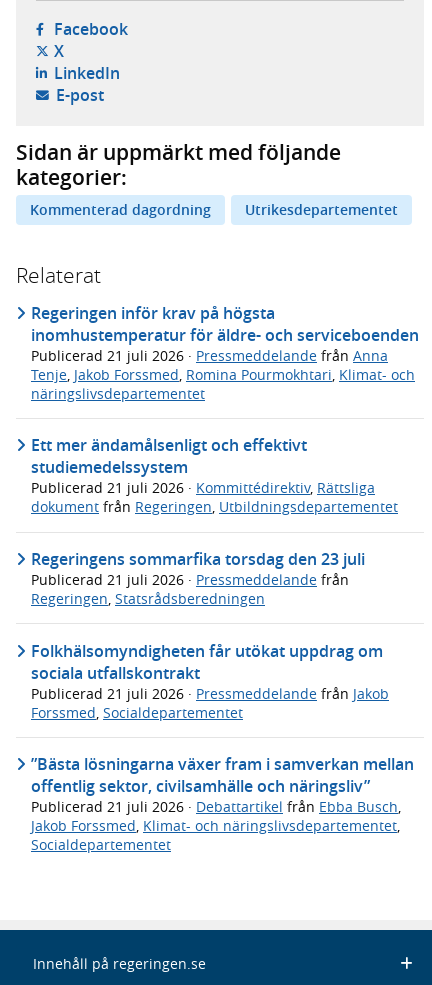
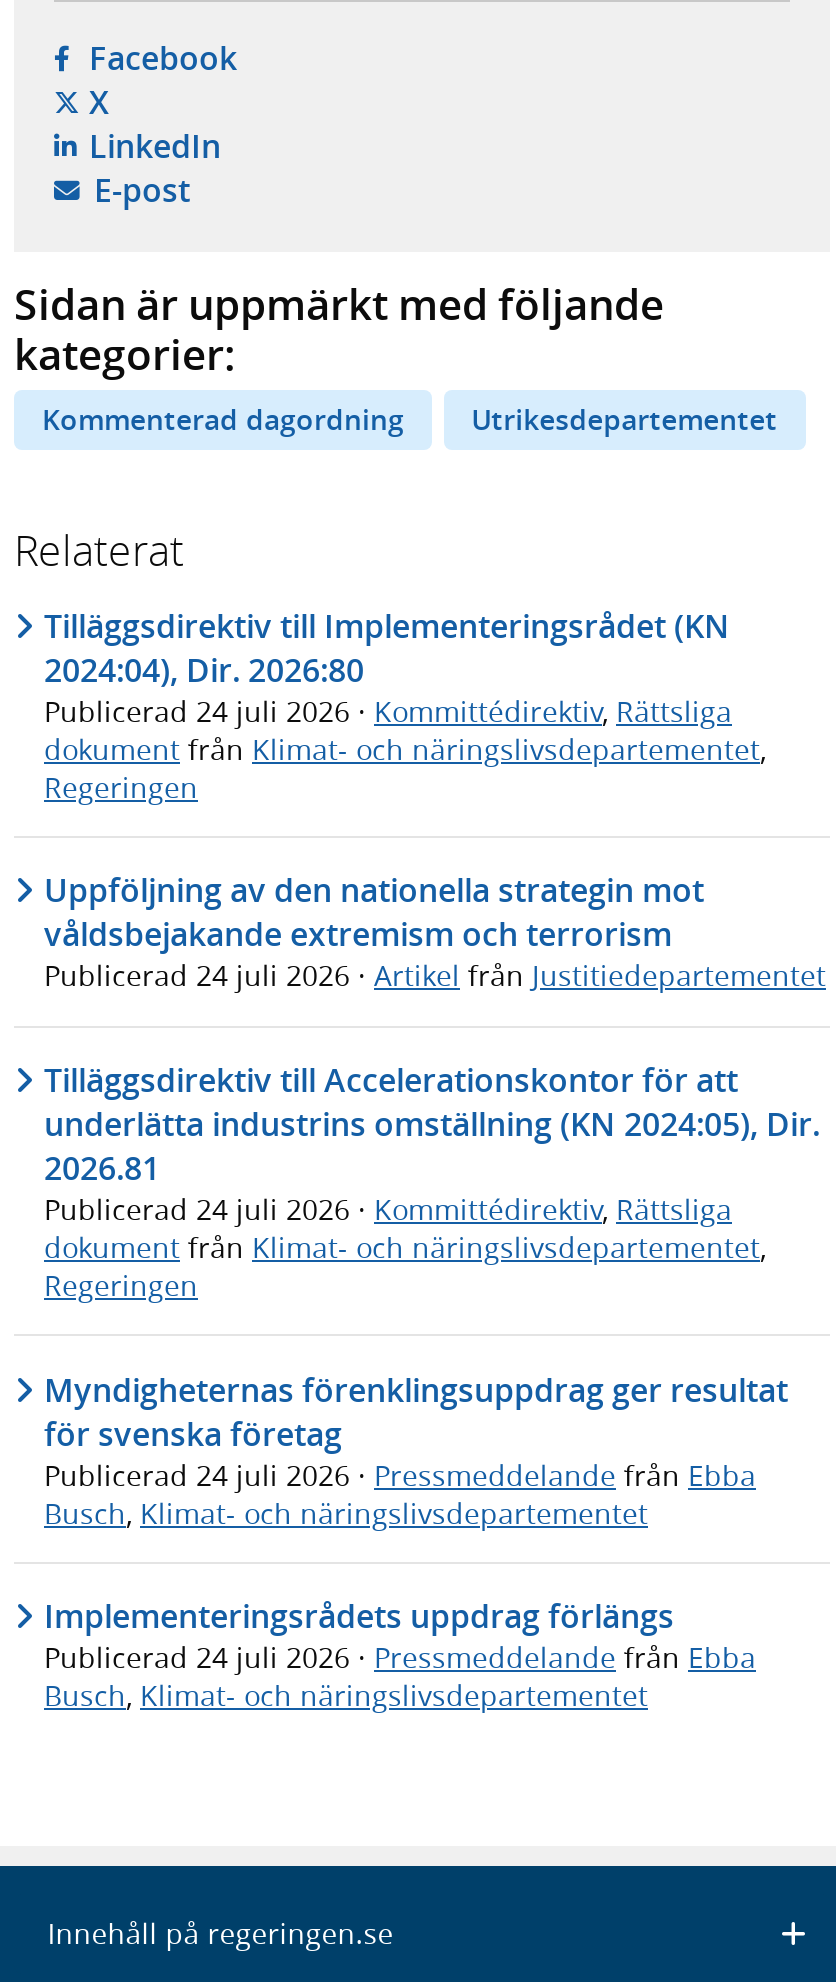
- Regeringen inför krav på högsta
- inomhustemperatur för äldre- och serviceboenden
- Publicerad 21 juli 2026 · Pressmeddelande från Anna
- Tenje, Jakob Forssmed, Romina Pourmokhtari, Klimat- och
- näringslivsdepartementet
+ Tilläggsdirektiv till Implementeringsrådet (KN
+ 2024:04), Dir. 2026:80
+ Publicerad 24 juli 2026 · Kommittédirektiv, Rättsliga
+ dokument från Klimat- och näringslivsdepartementet,
+ Regeringen

- Ett mer ändamålsenligt och effektivt
- studiemedelssystem
- Publicerad 21 juli 2026 · Kommittédirektiv, Rättsliga
- dokument från Regeringen, Utbildningsdepartementet
+ Uppföljning av den nationella strategin mot
+ våldsbejakande extremism och terrorism
+ Publicerad 24 juli 2026 · Artikel från Justitiedepartementet

- Regeringens sommarfika torsdag den 23 juli
- Publicerad 21 juli 2026 · Pressmeddelande från
- Regeringen, Statsrådsberedningen
+ Tilläggsdirektiv till Accelerationskontor för att
+ underlätta industrins omställning (KN 2024:05), Dir.
+ 2026.81
+ Publicerad 24 juli 2026 · Kommittédirektiv, Rättsliga
+ dokument från Klimat- och näringslivsdepartementet,
+ Regeringen

- Folkhälsomyndigheten får utökat uppdrag om
- sociala utfallskontrakt
- Publicerad 21 juli 2026 · Pressmeddelande från Jakob
- Forssmed, Socialdepartementet
+ Myndigheternas förenklingsuppdrag ger resultat
+ för svenska företag
+ Publicerad 24 juli 2026 · Pressmeddelande från Ebba
+ Busch, Klimat- och näringslivsdepartementet

- ”Bästa lösningarna växer fram i samverkan mellan
- offentlig sektor, civilsamhälle och näringsliv”
- Publicerad 21 juli 2026 · Debattartikel från Ebba Busch,
- Jakob Forssmed, Klimat- och näringslivsdepartementet,
- Socialdepartementet
+ Implementeringsrådets uppdrag förlängs
+ Publicerad 24 juli 2026 · Pressmeddelande från Ebba
+ Busch, Klimat- och näringslivsdepartementet
